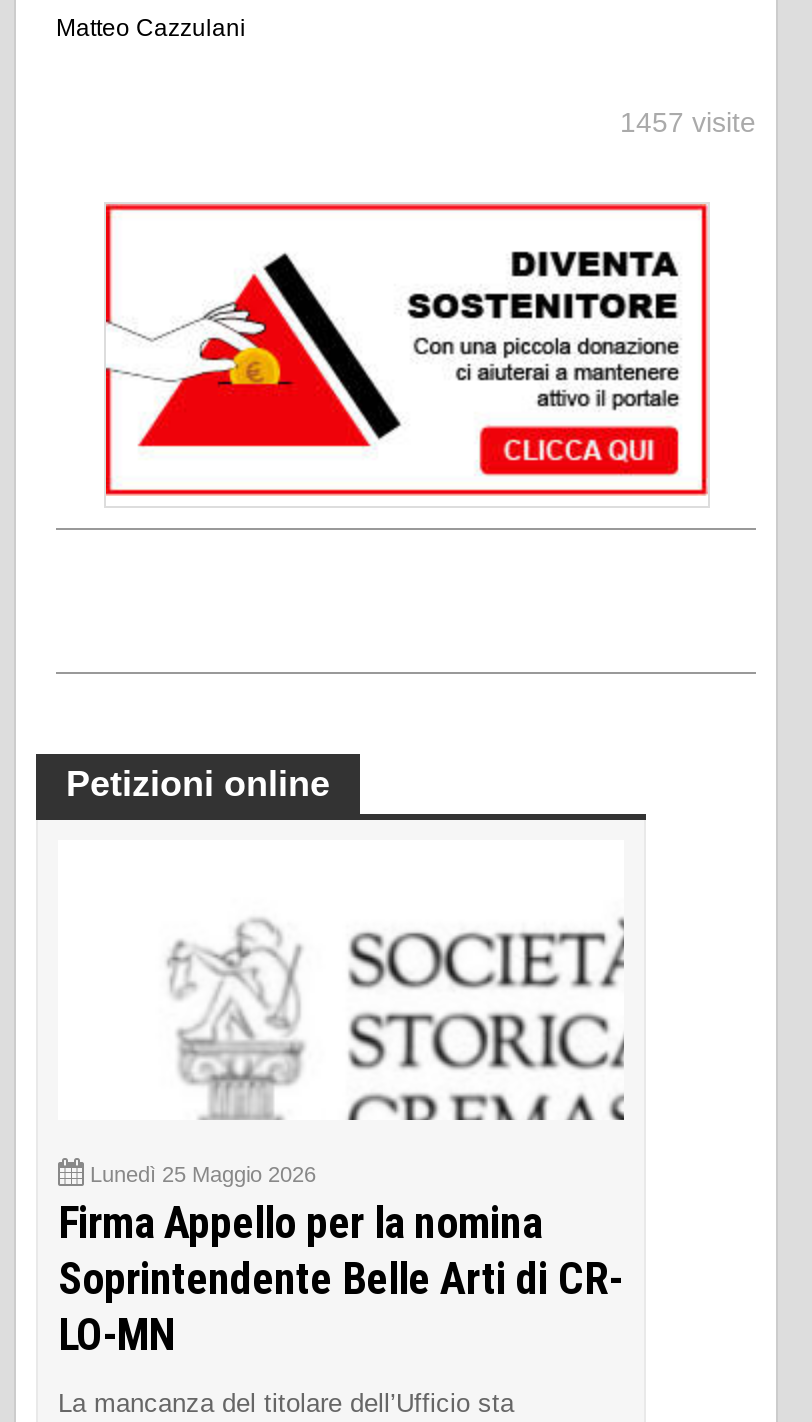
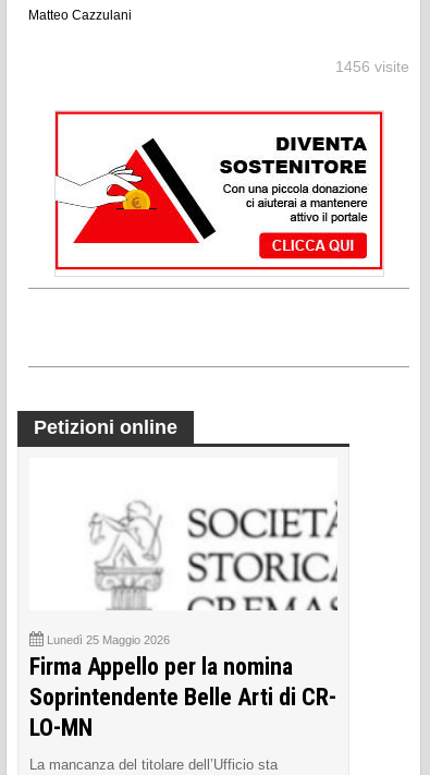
- 1457 visite
+ 1456 visite
